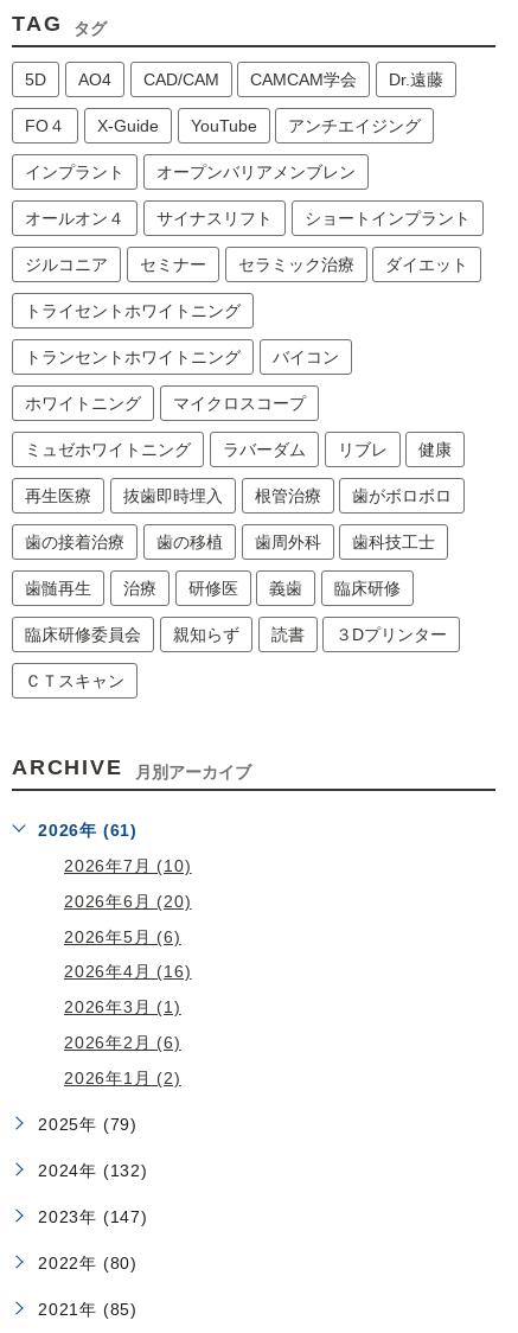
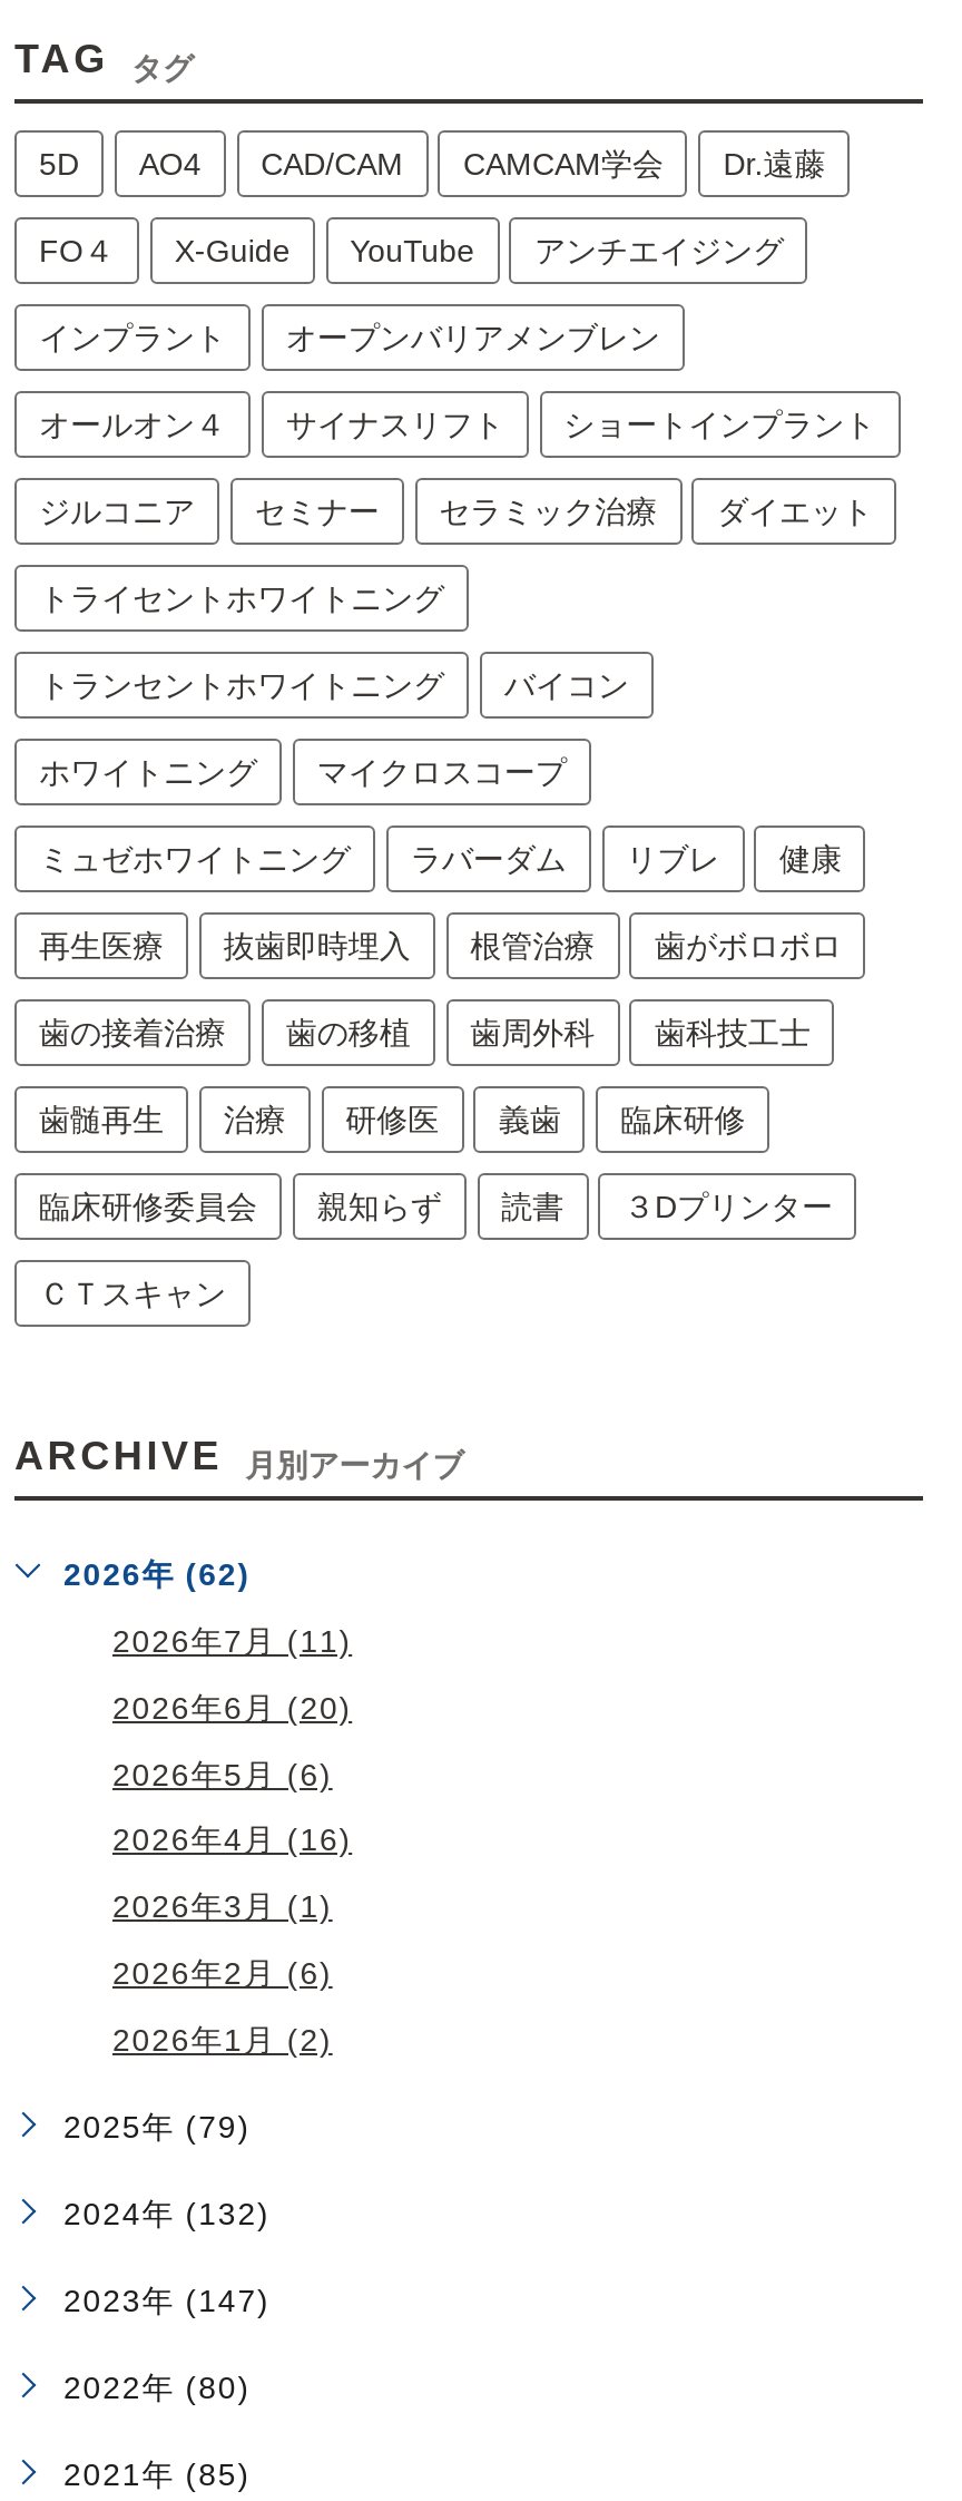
- 2026年 (61)
+ 2026年 (62)

- 2026年7月 (10)
+ 2026年7月 (11)
